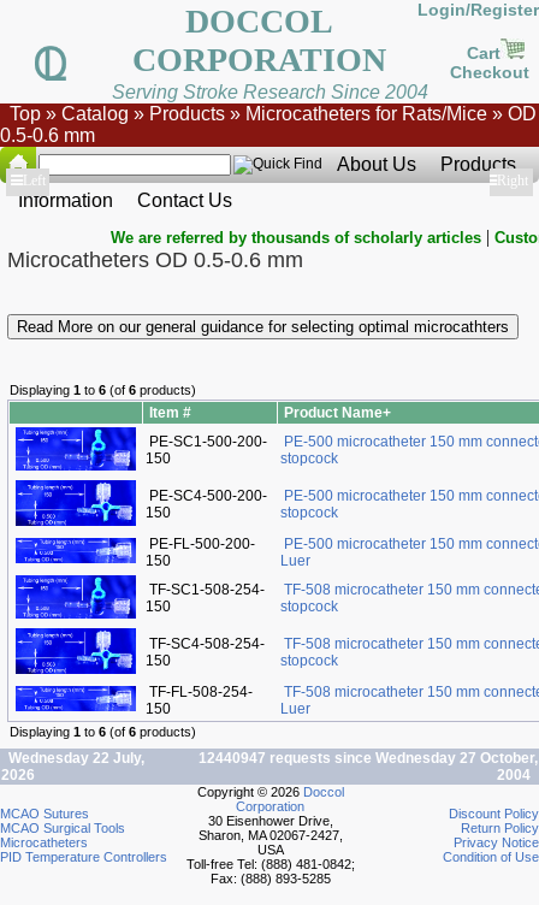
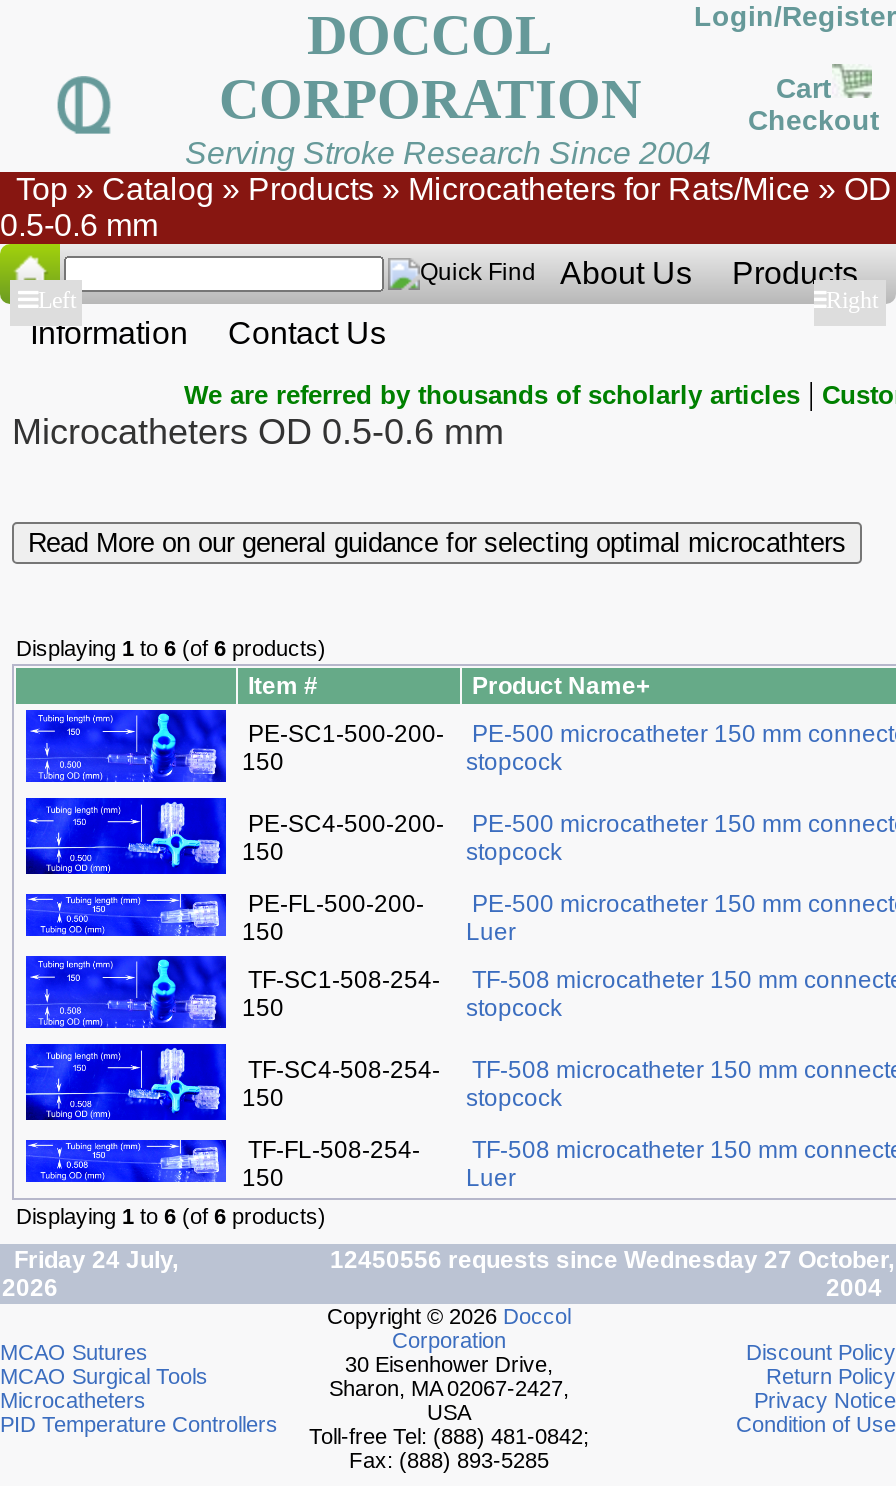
- Wednesday 22 July,
+ Friday 24 July,

- 12440947 requests since Wednesday 27 October,
+ 12450556 requests since Wednesday 27 October,
